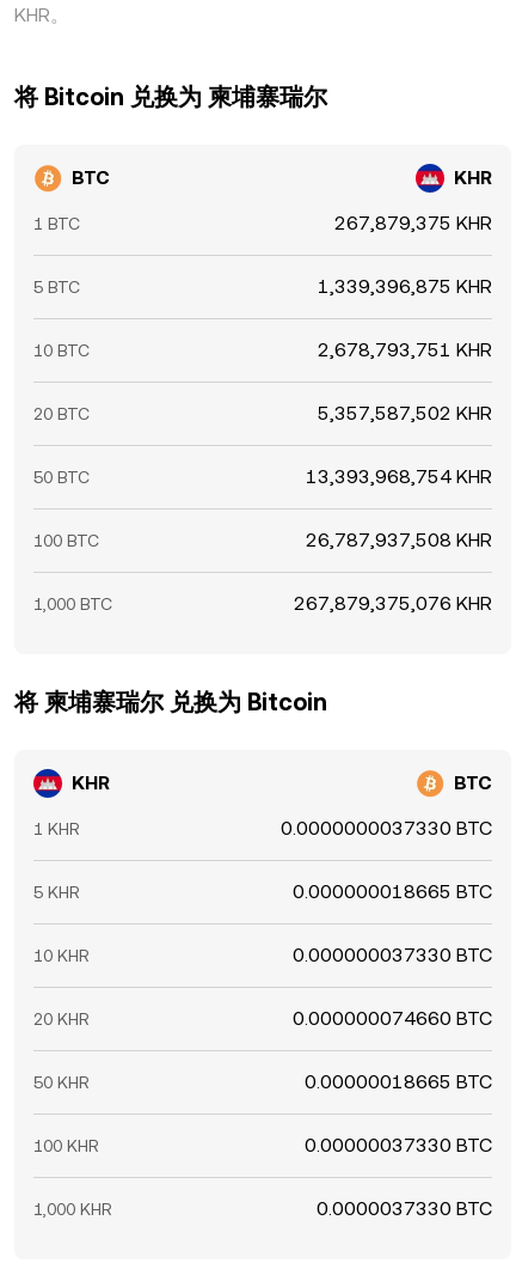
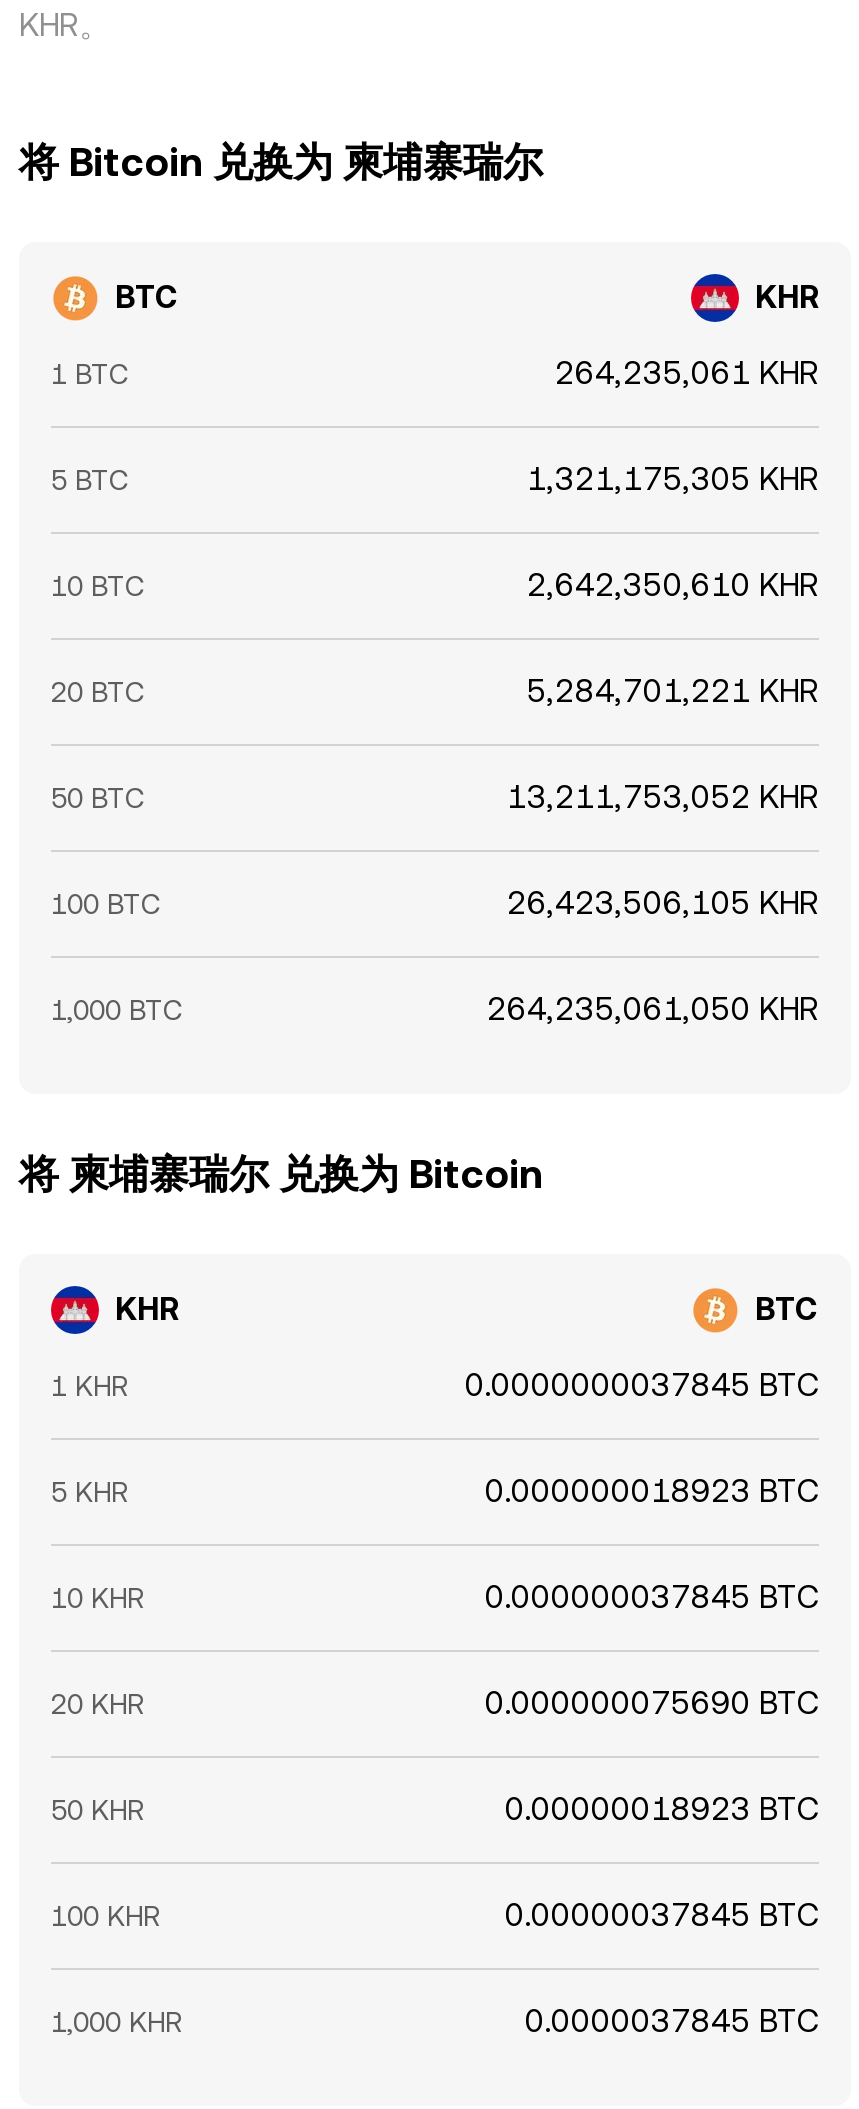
- 267,879,375 KHR
+ 264,235,061 KHR

- 1,339,396,875 KHR
+ 1,321,175,305 KHR

- 2,678,793,751 KHR
+ 2,642,350,610 KHR

- 5,357,587,502 KHR
+ 5,284,701,221 KHR

- 13,393,968,754 KHR
+ 13,211,753,052 KHR

- 26,787,937,508 KHR
+ 26,423,506,105 KHR

- 267,879,375,076 KHR
+ 264,235,061,050 KHR

- 0.0000000037330 BTC
+ 0.0000000037845 BTC

- 0.000000018665 BTC
+ 0.000000018923 BTC

- 0.000000037330 BTC
+ 0.000000037845 BTC

- 0.000000074660 BTC
+ 0.000000075690 BTC

- 0.00000018665 BTC
+ 0.00000018923 BTC

- 0.00000037330 BTC
+ 0.00000037845 BTC

- 0.0000037330 BTC
+ 0.0000037845 BTC
